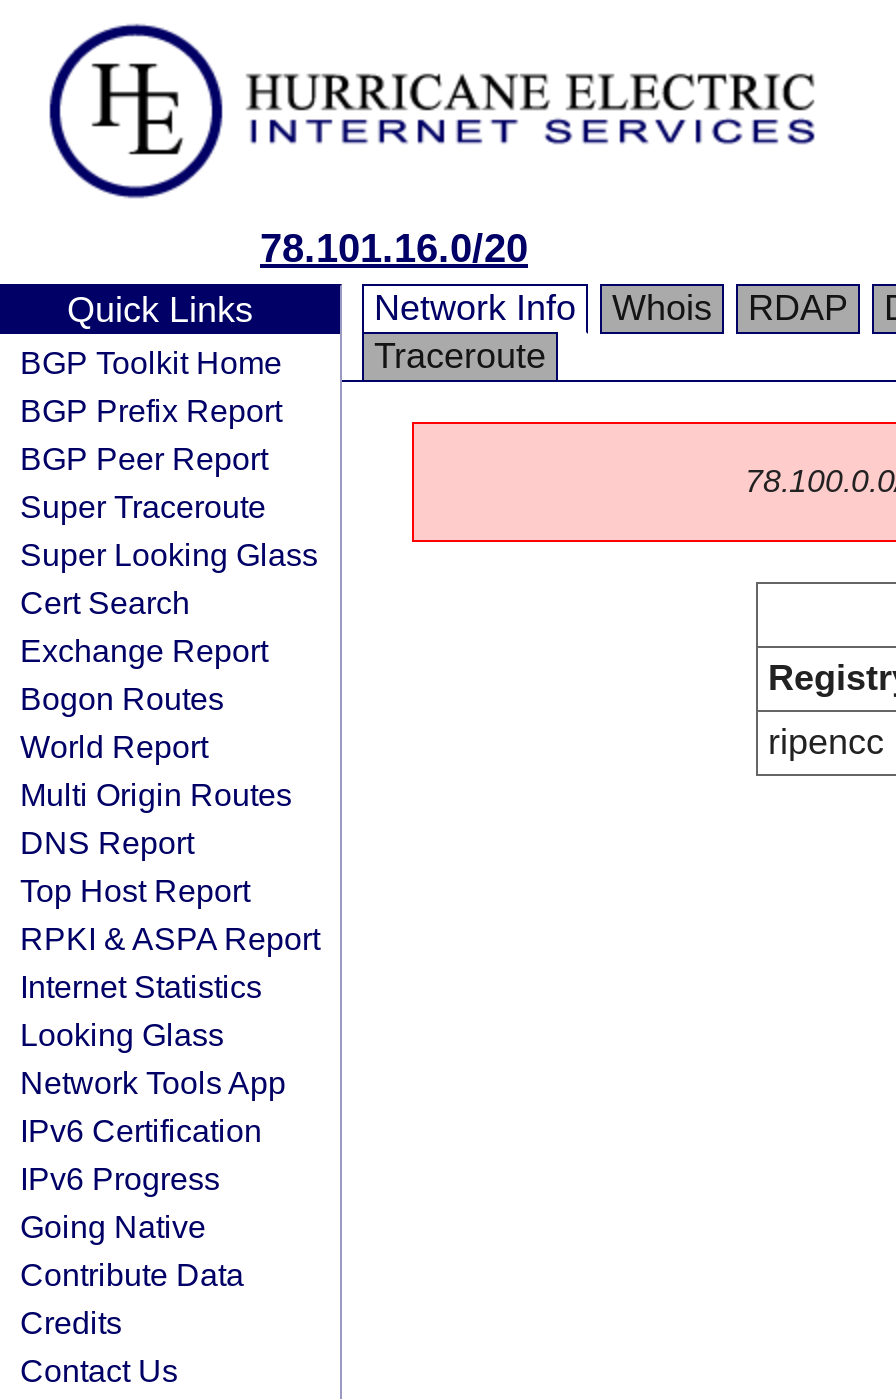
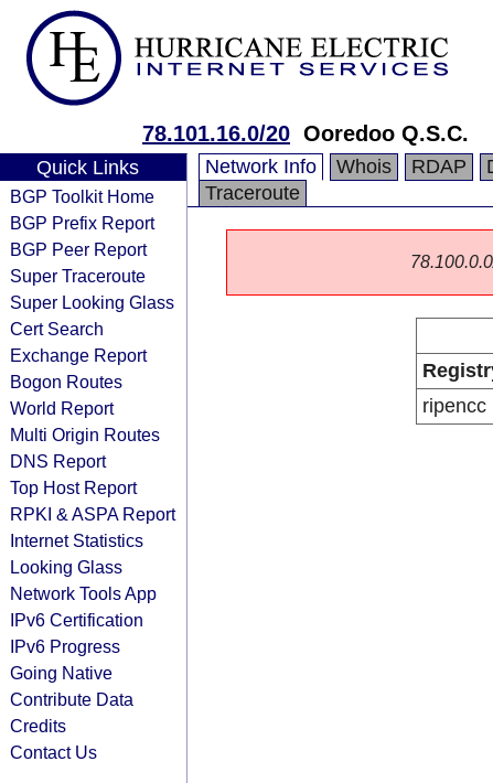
- 78.101.16.0/20
+ 78.101.16.0/20 Ooredoo Q.S.C.
